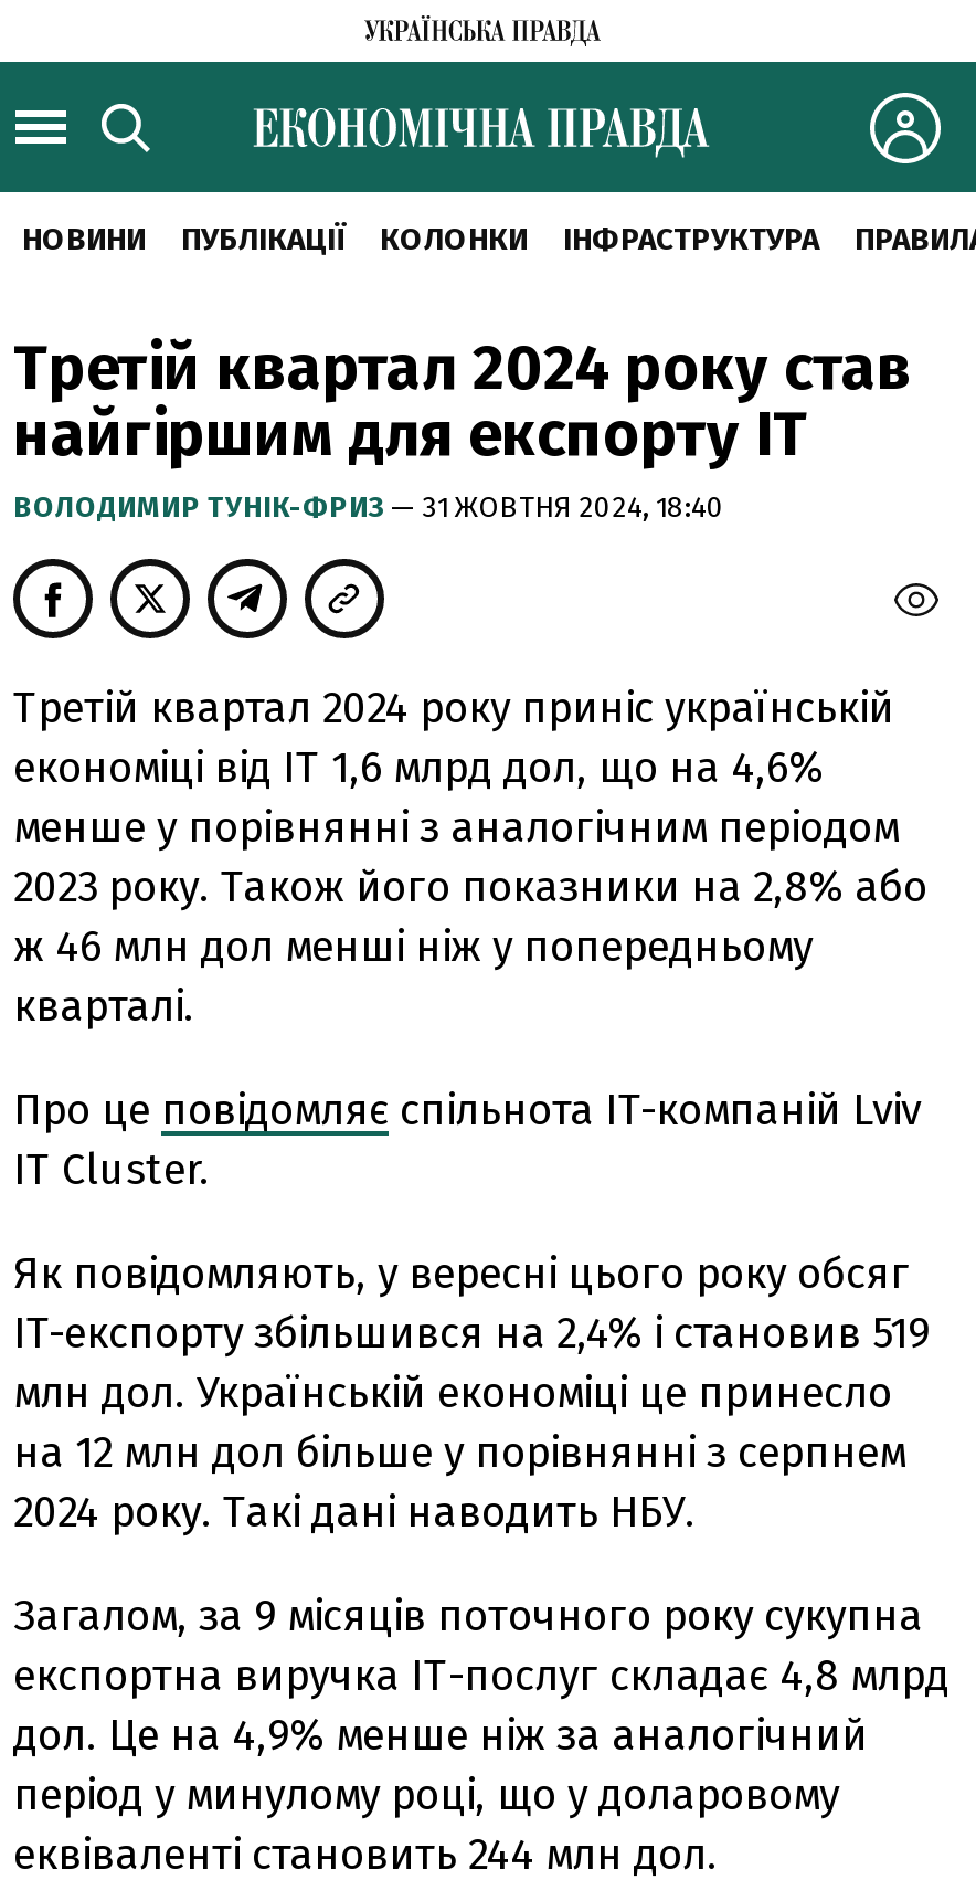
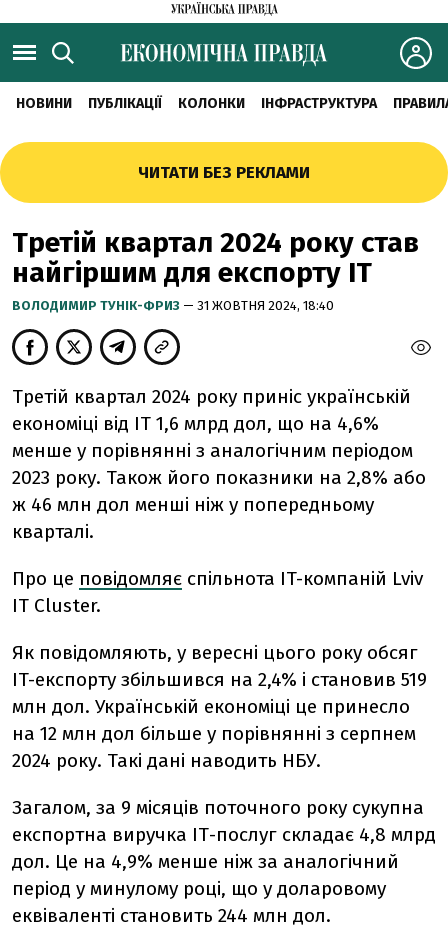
+ ЧИТАТИ БЕЗ РЕКЛАМИ
